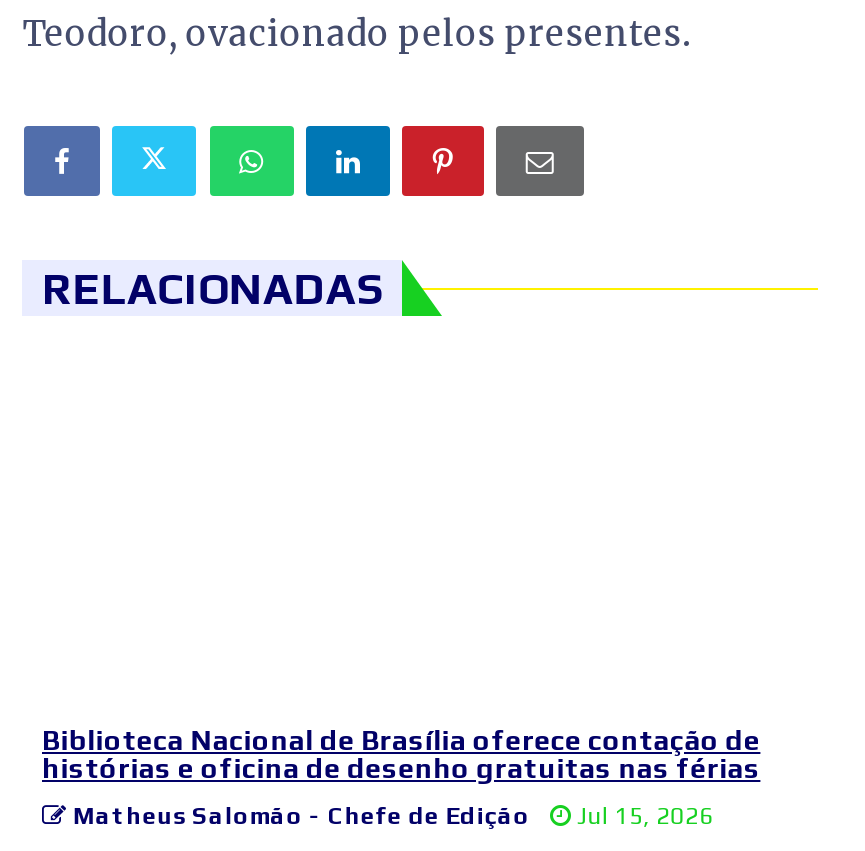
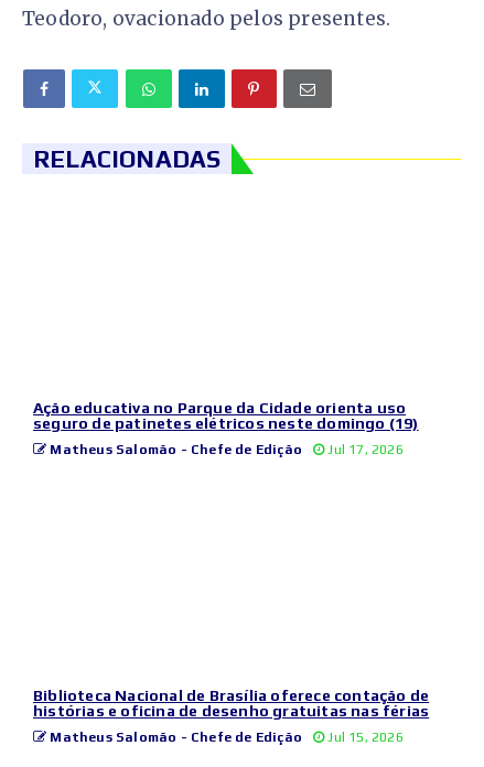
+ Ação educativa no Parque da Cidade orienta uso
+ seguro de patinetes elétricos neste domingo (19)
+ Matheus Salomão - Chefe de Edição
+ Jul 17, 2026
